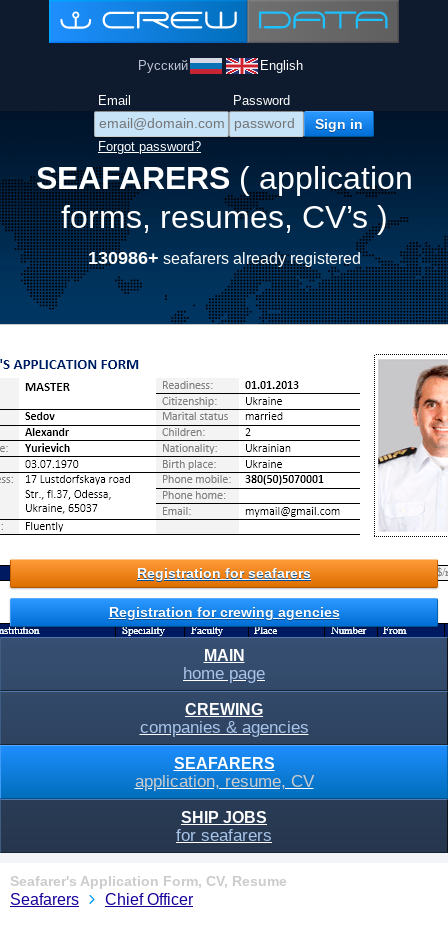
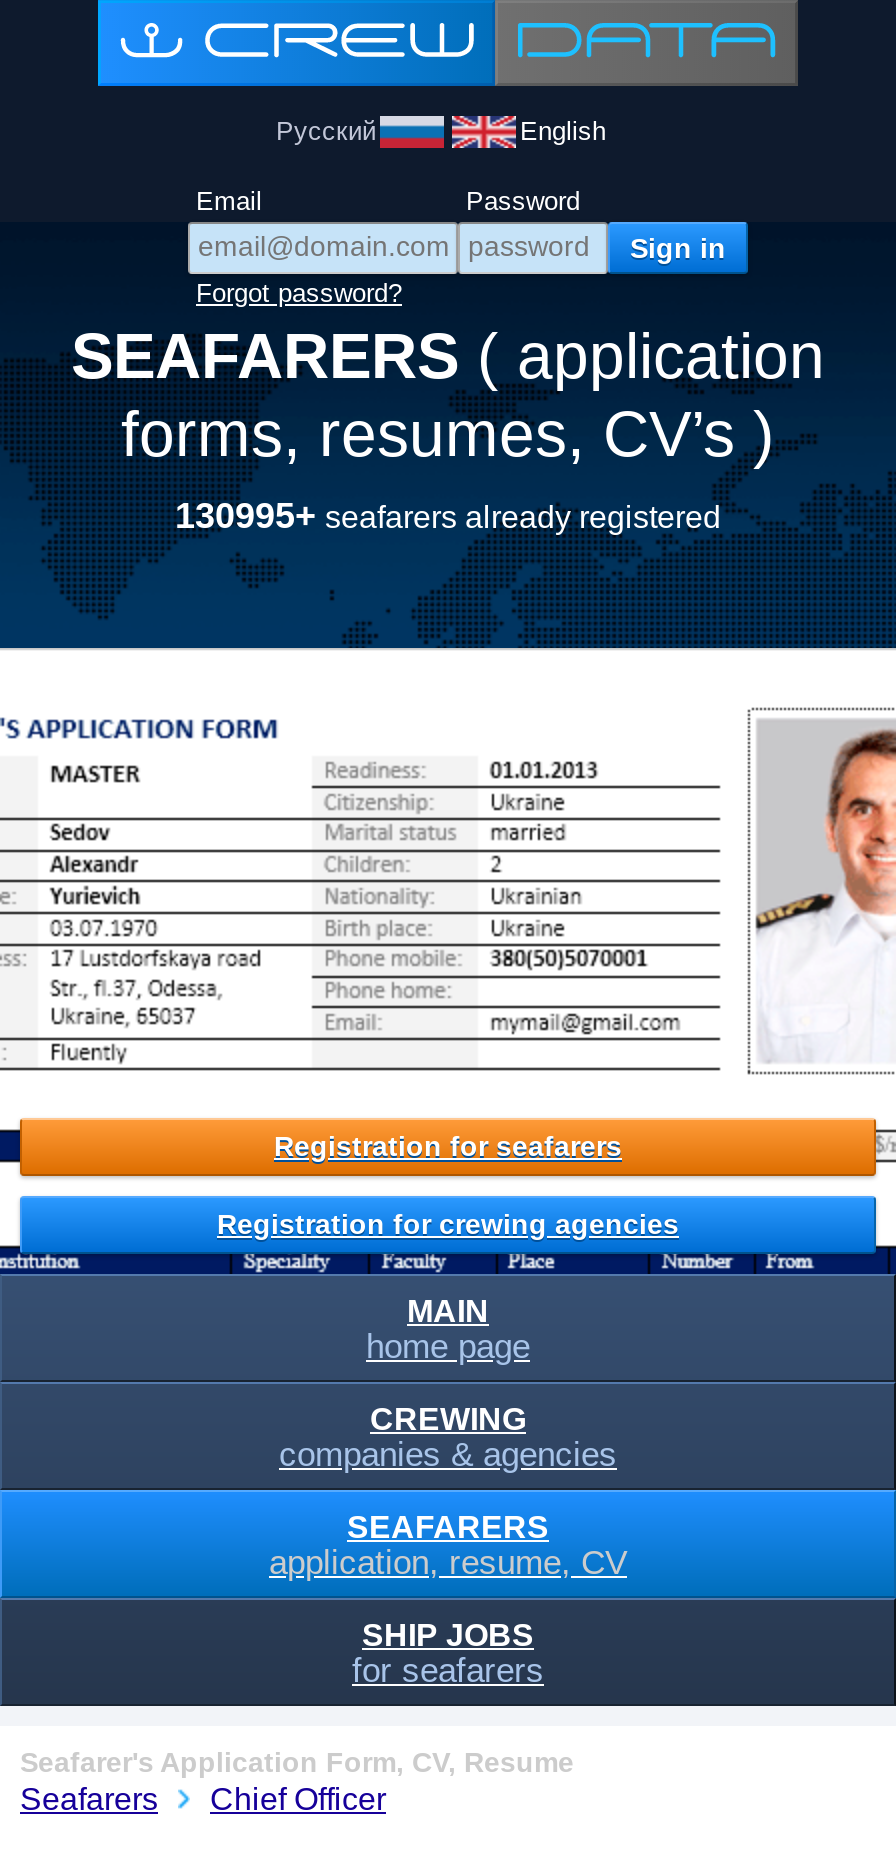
- 130986+ seafarers already registered
+ 130995+ seafarers already registered
